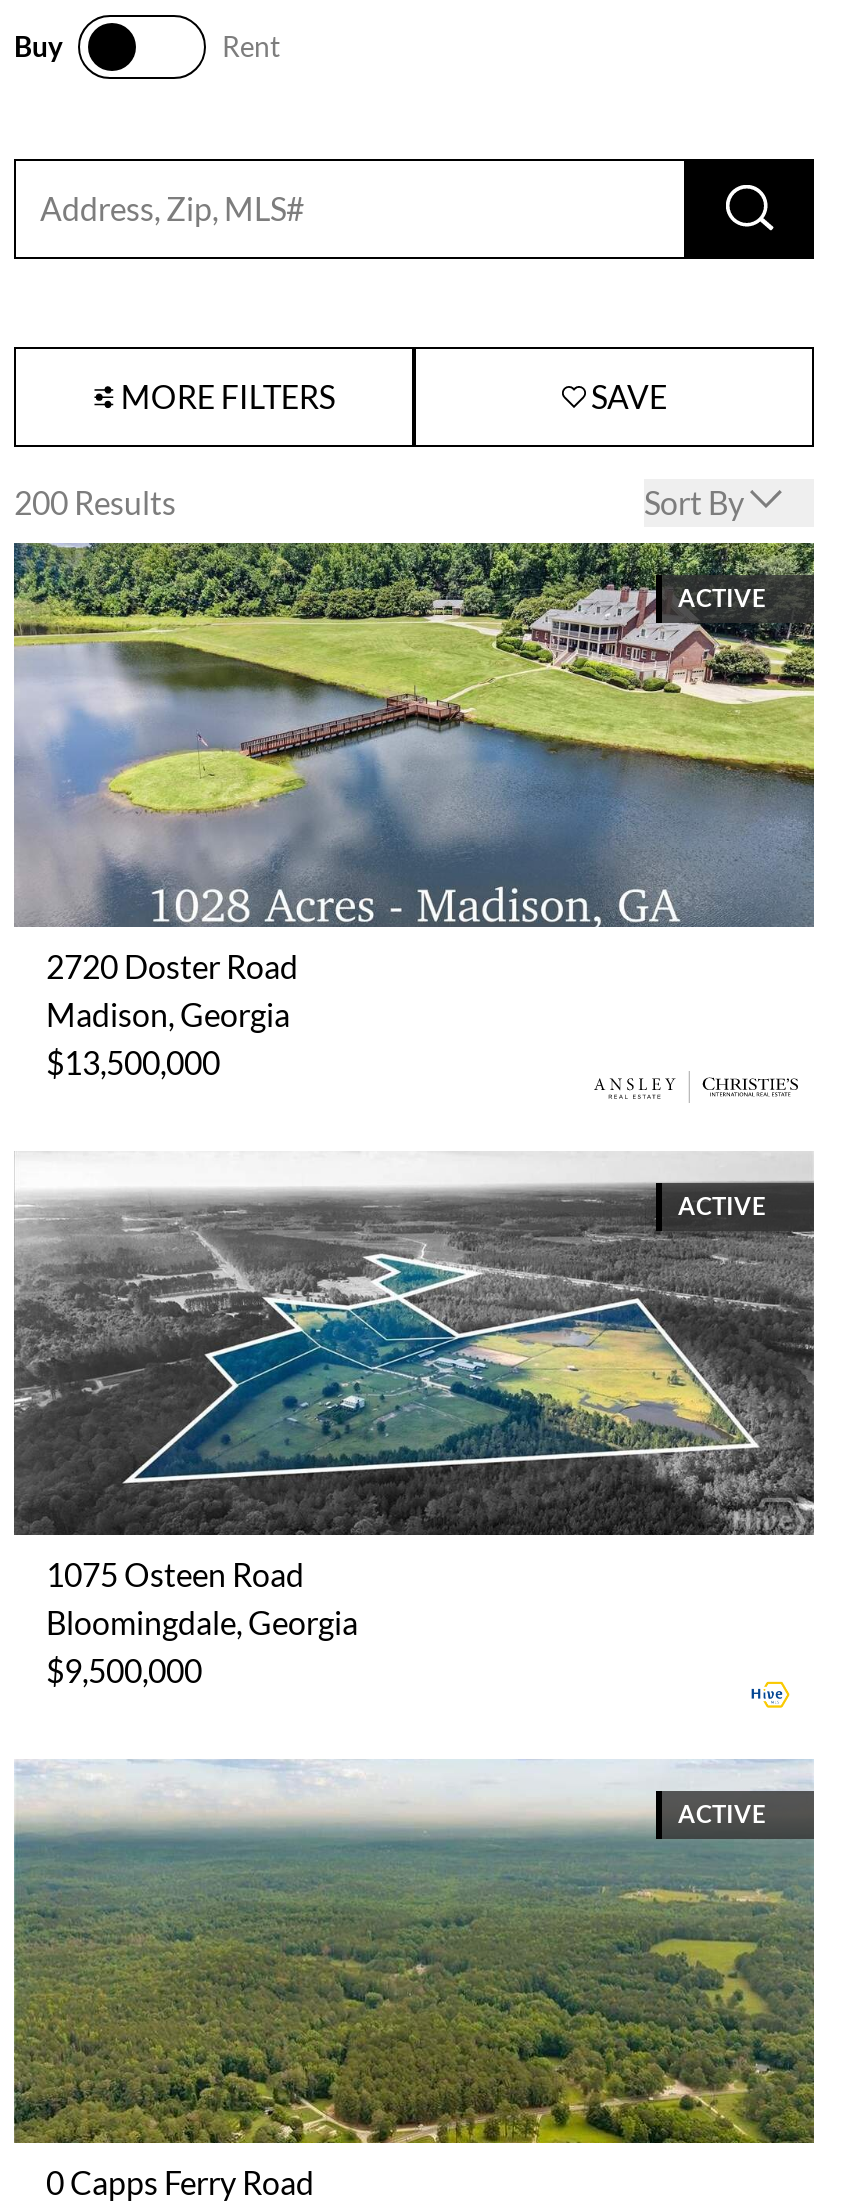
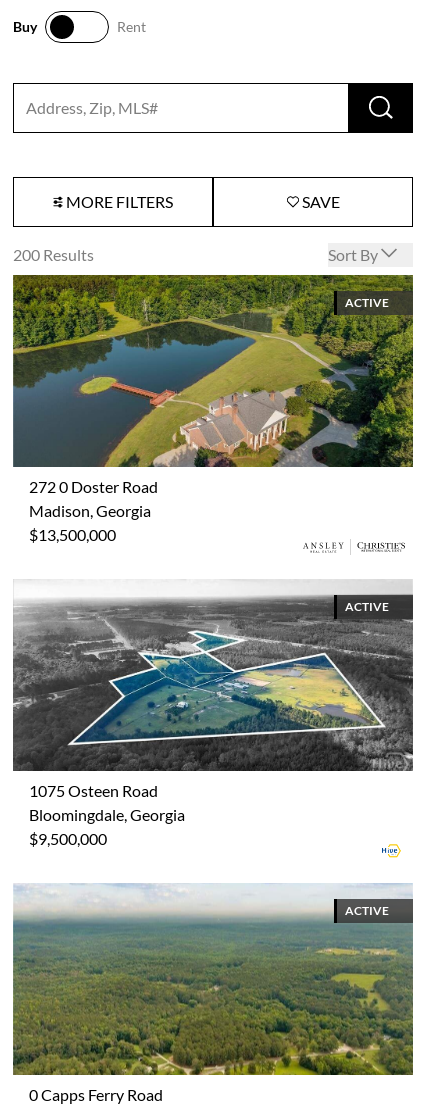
- [image]
- 2720 Doster Road
+ [image]
+ 272 0 Doster Road
